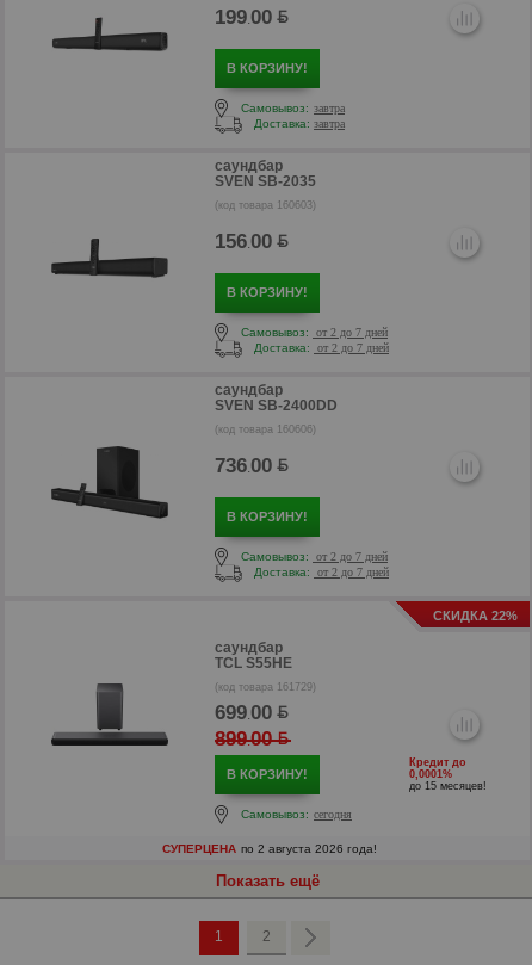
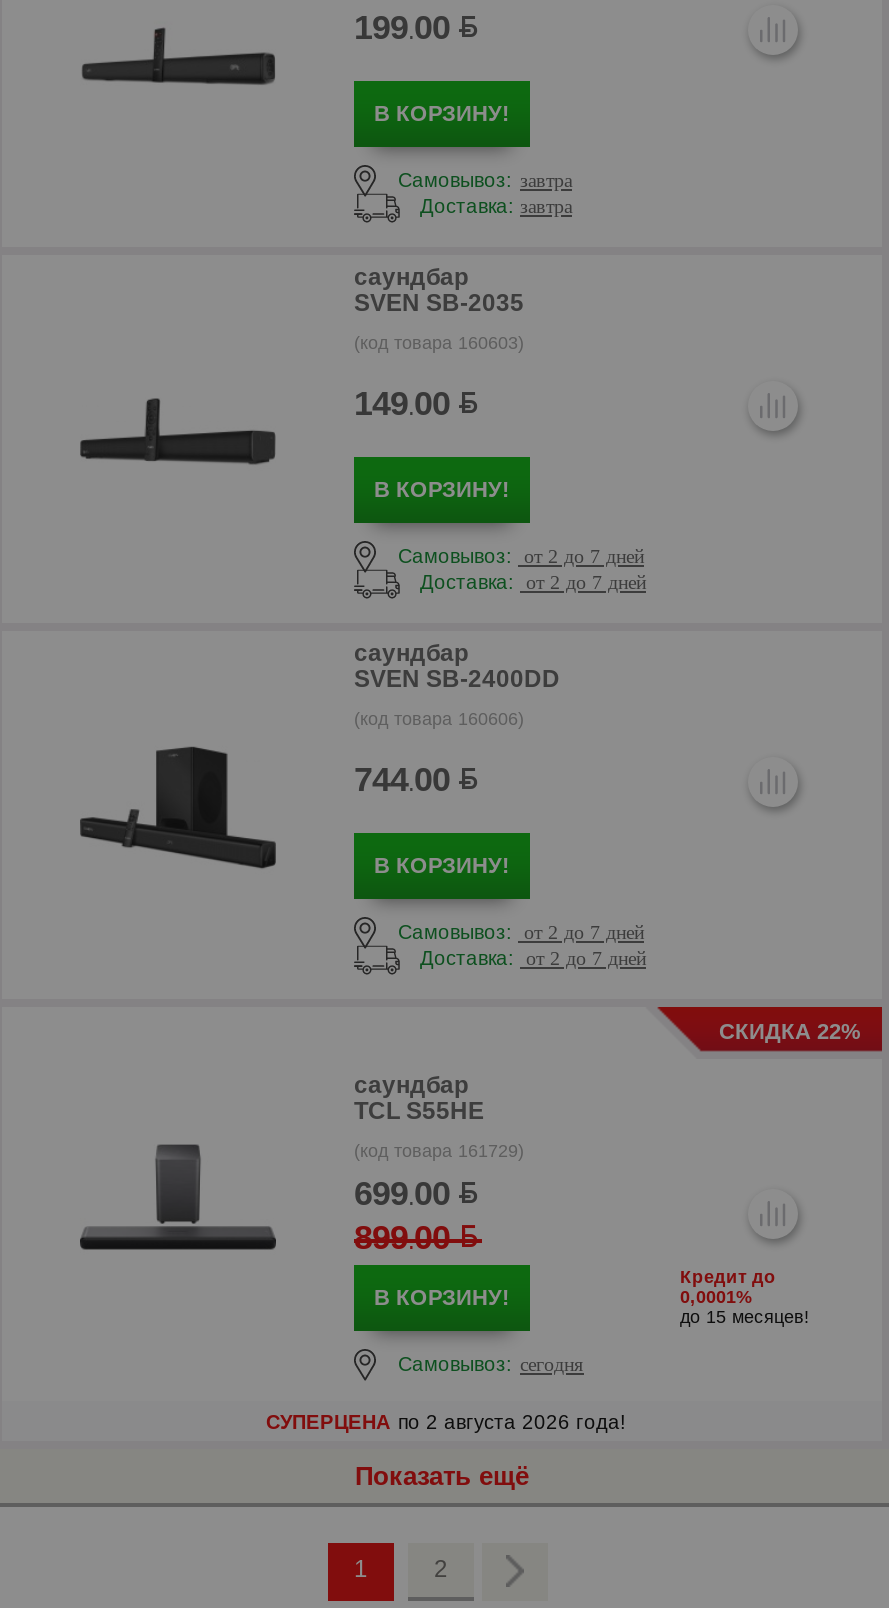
- 156.00
+ 149.00

- 736.00
+ 744.00
